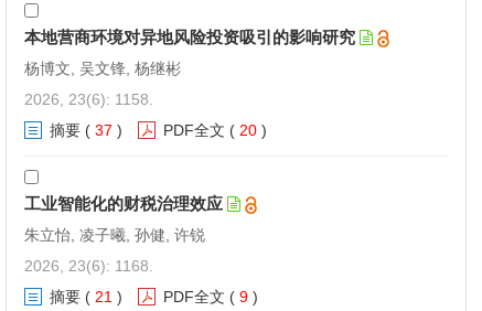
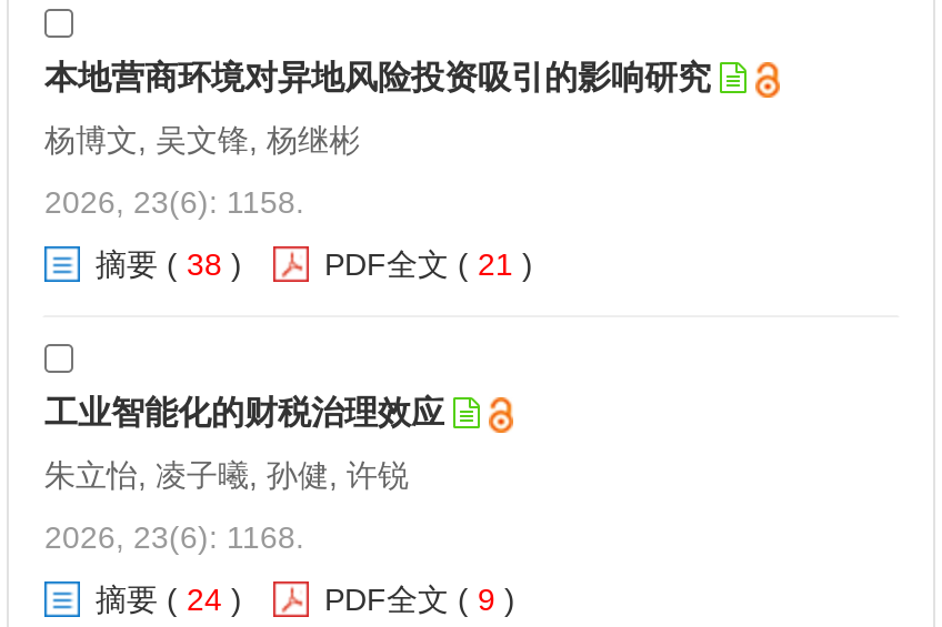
- 摘要( 37)
+ 摘要( 38)

- PDF全文 ( 20)
+ PDF全文 ( 21)

- 摘要( 21)
+ 摘要( 24)
